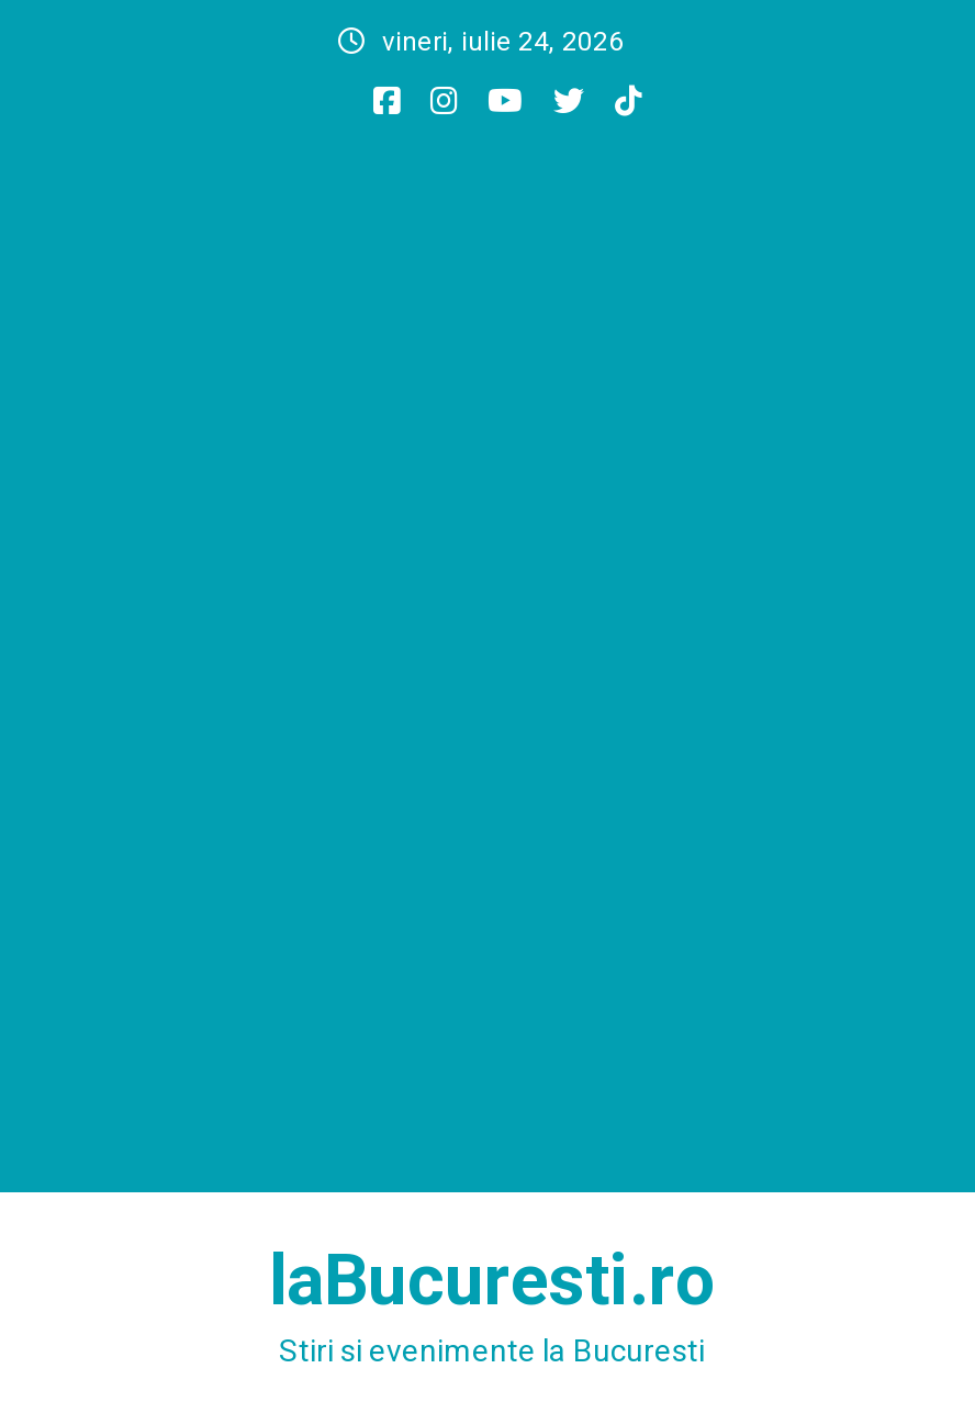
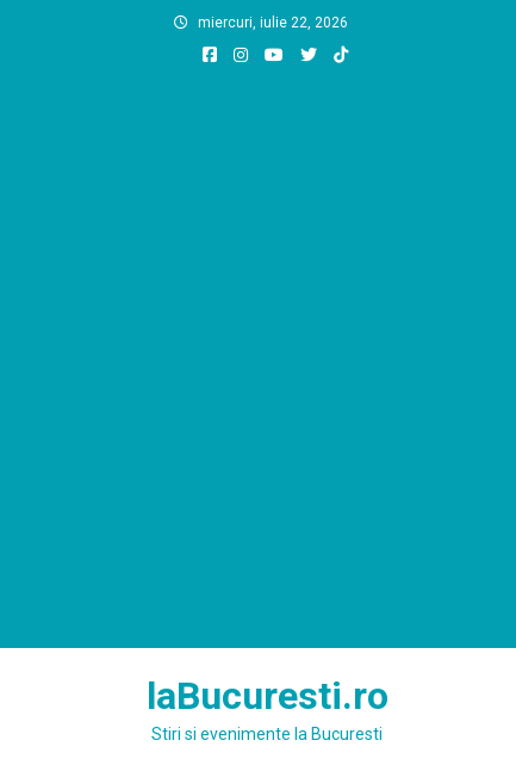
- vineri, iulie 24, 2026
+ miercuri, iulie 22, 2026
